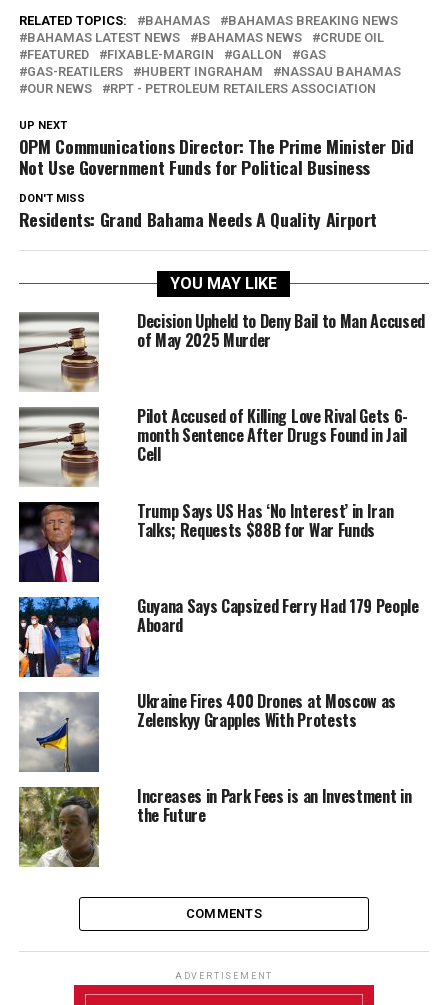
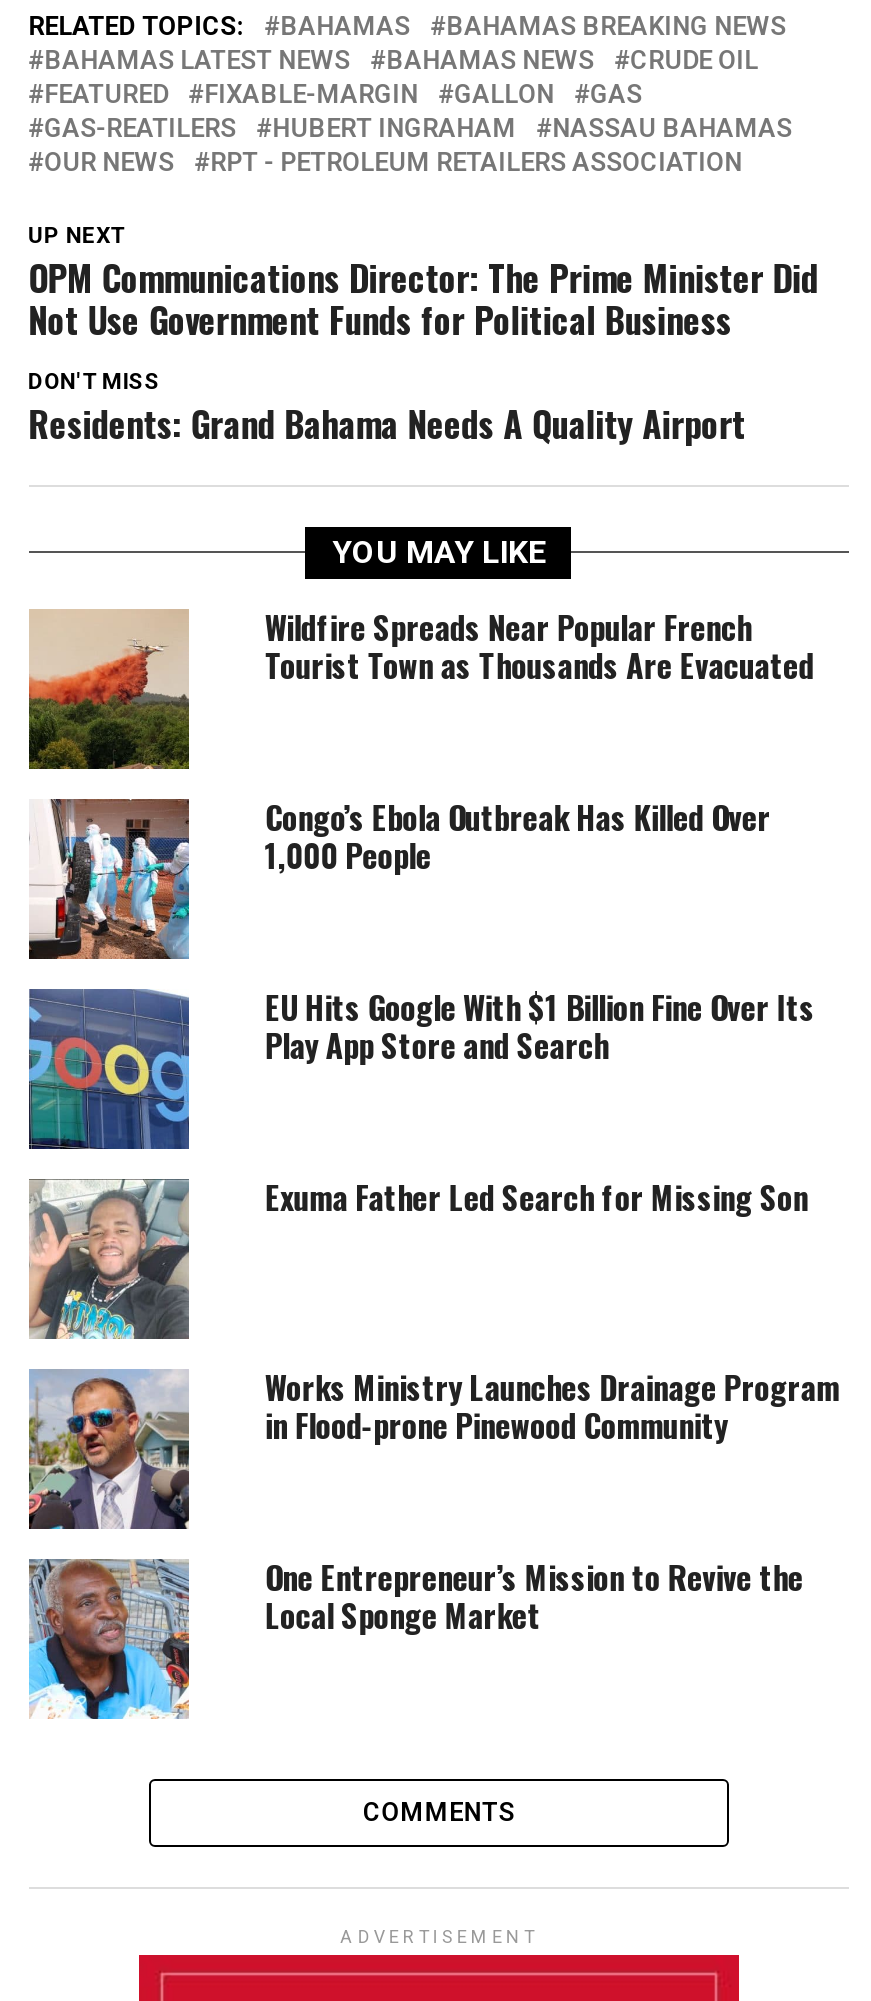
- [image]
- Decision Upheld to Deny Bail to Man Accused
- of May 2025 Murder
+ [image]
+ Wildfire Spreads Near Popular French
+ Tourist Town as Thousands Are Evacuated

- [image]
- Pilot Accused of Killing Love Rival Gets 6-
- month Sentence After Drugs Found in Jail
- Cell
+ [image]
+ Congo’s Ebola Outbreak Has Killed Over
+ 1,000 People

- [image]
- Trump Says US Has ‘No Interest’ in Iran
- Talks; Requests $88B for War Funds
+ [image]
+ EU Hits Google With $1 Billion Fine Over Its
+ Play App Store and Search

- [image]
- Guyana Says Capsized Ferry Had 179 People
- Aboard
+ [image]
+ Exuma Father Led Search for Missing Son

- [image]
- Ukraine Fires 400 Drones at Moscow as
- Zelenskyy Grapples With Protests
+ [image]
+ Works Ministry Launches Drainage Program
+ in Flood-prone Pinewood Community

- [image]
- Increases in Park Fees is an Investment in
- the Future
+ [image]
+ One Entrepreneur’s Mission to Revive the
+ Local Sponge Market
